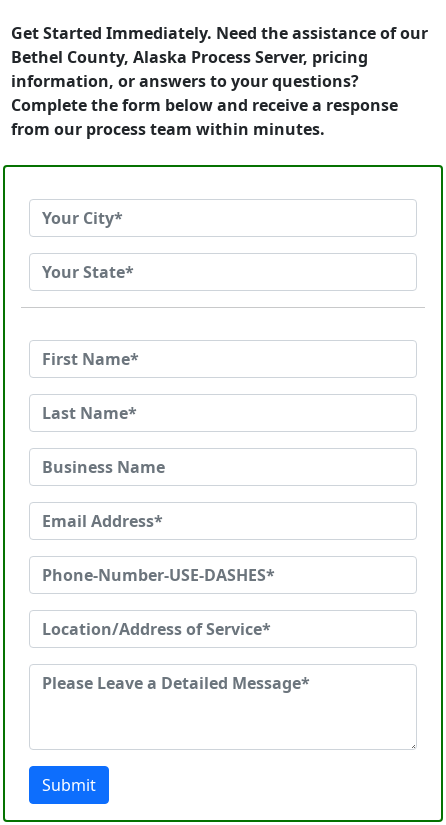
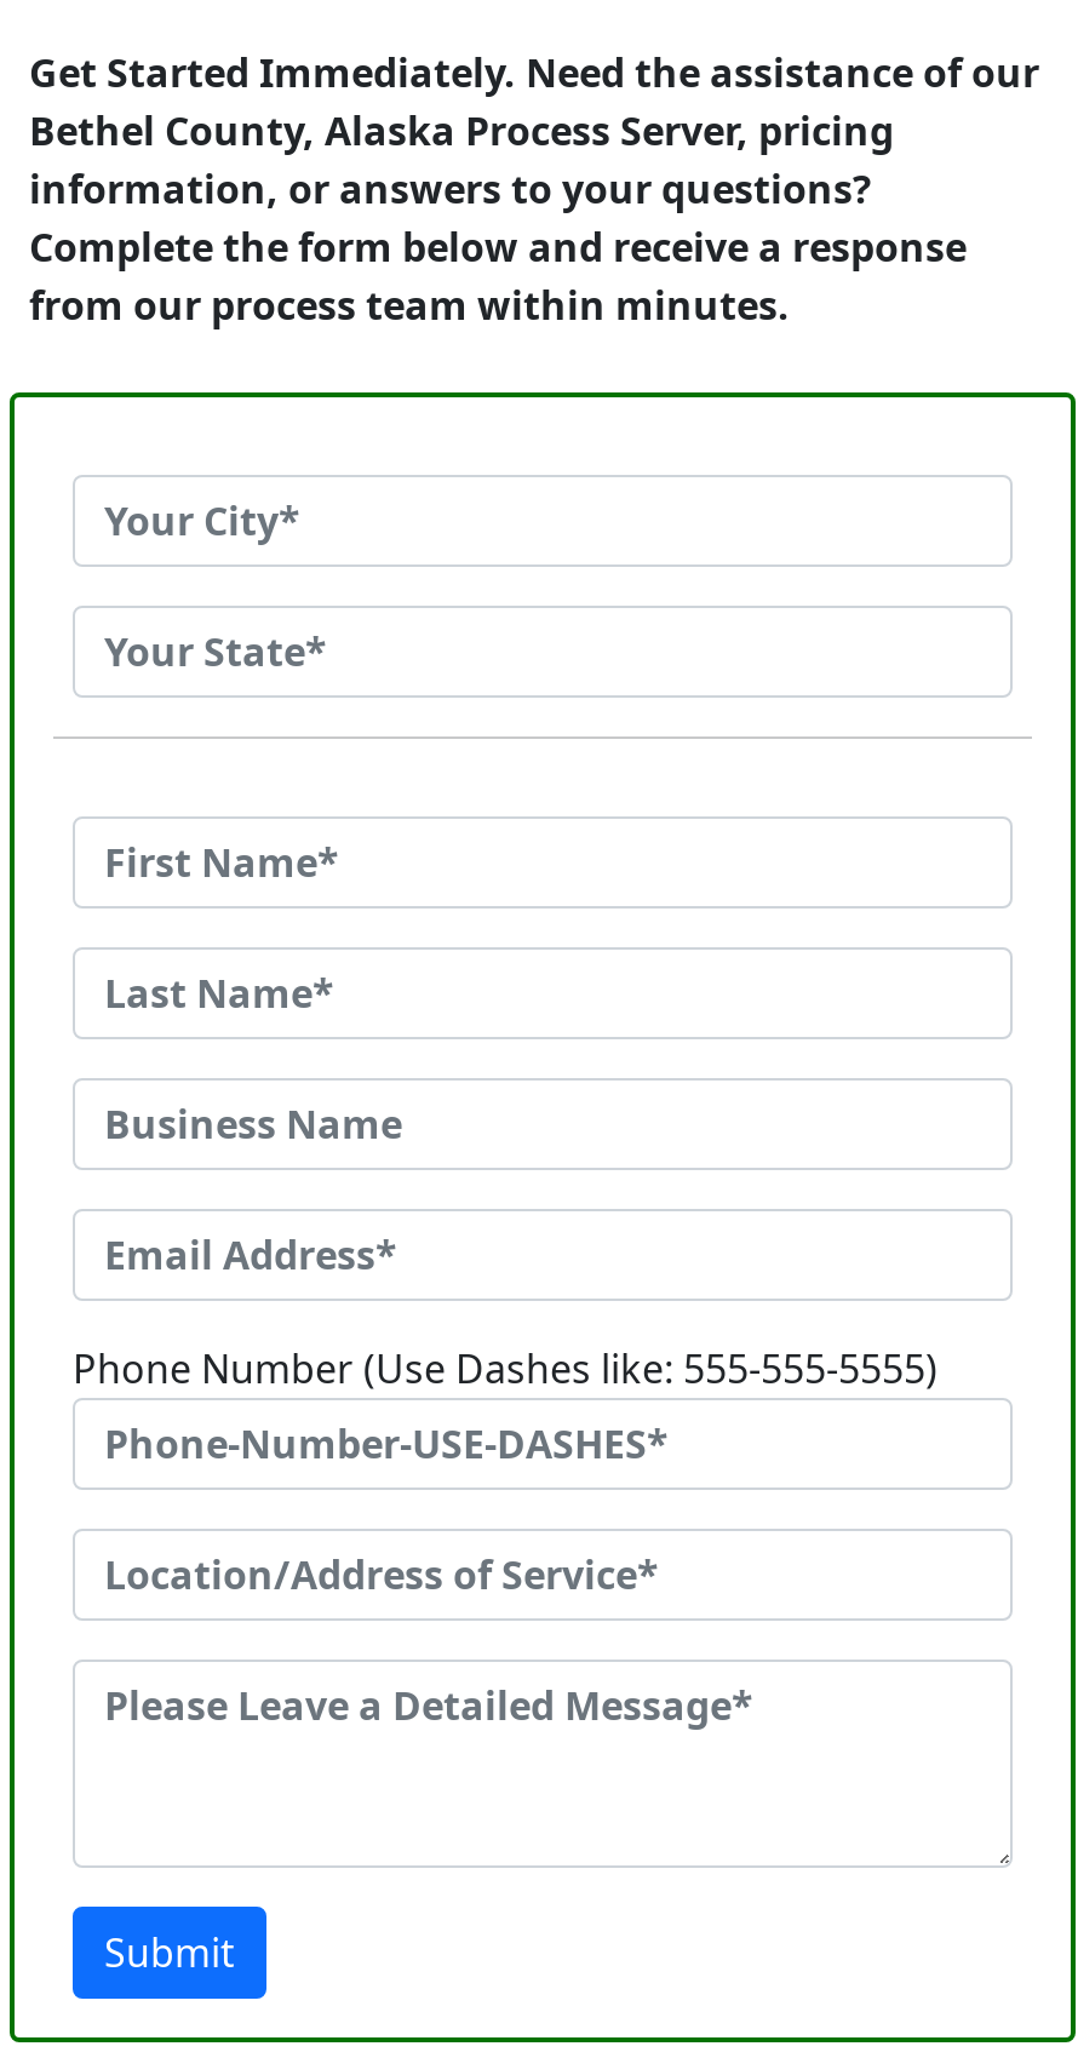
+ Phone Number (Use Dashes like: 555-555-5555)
